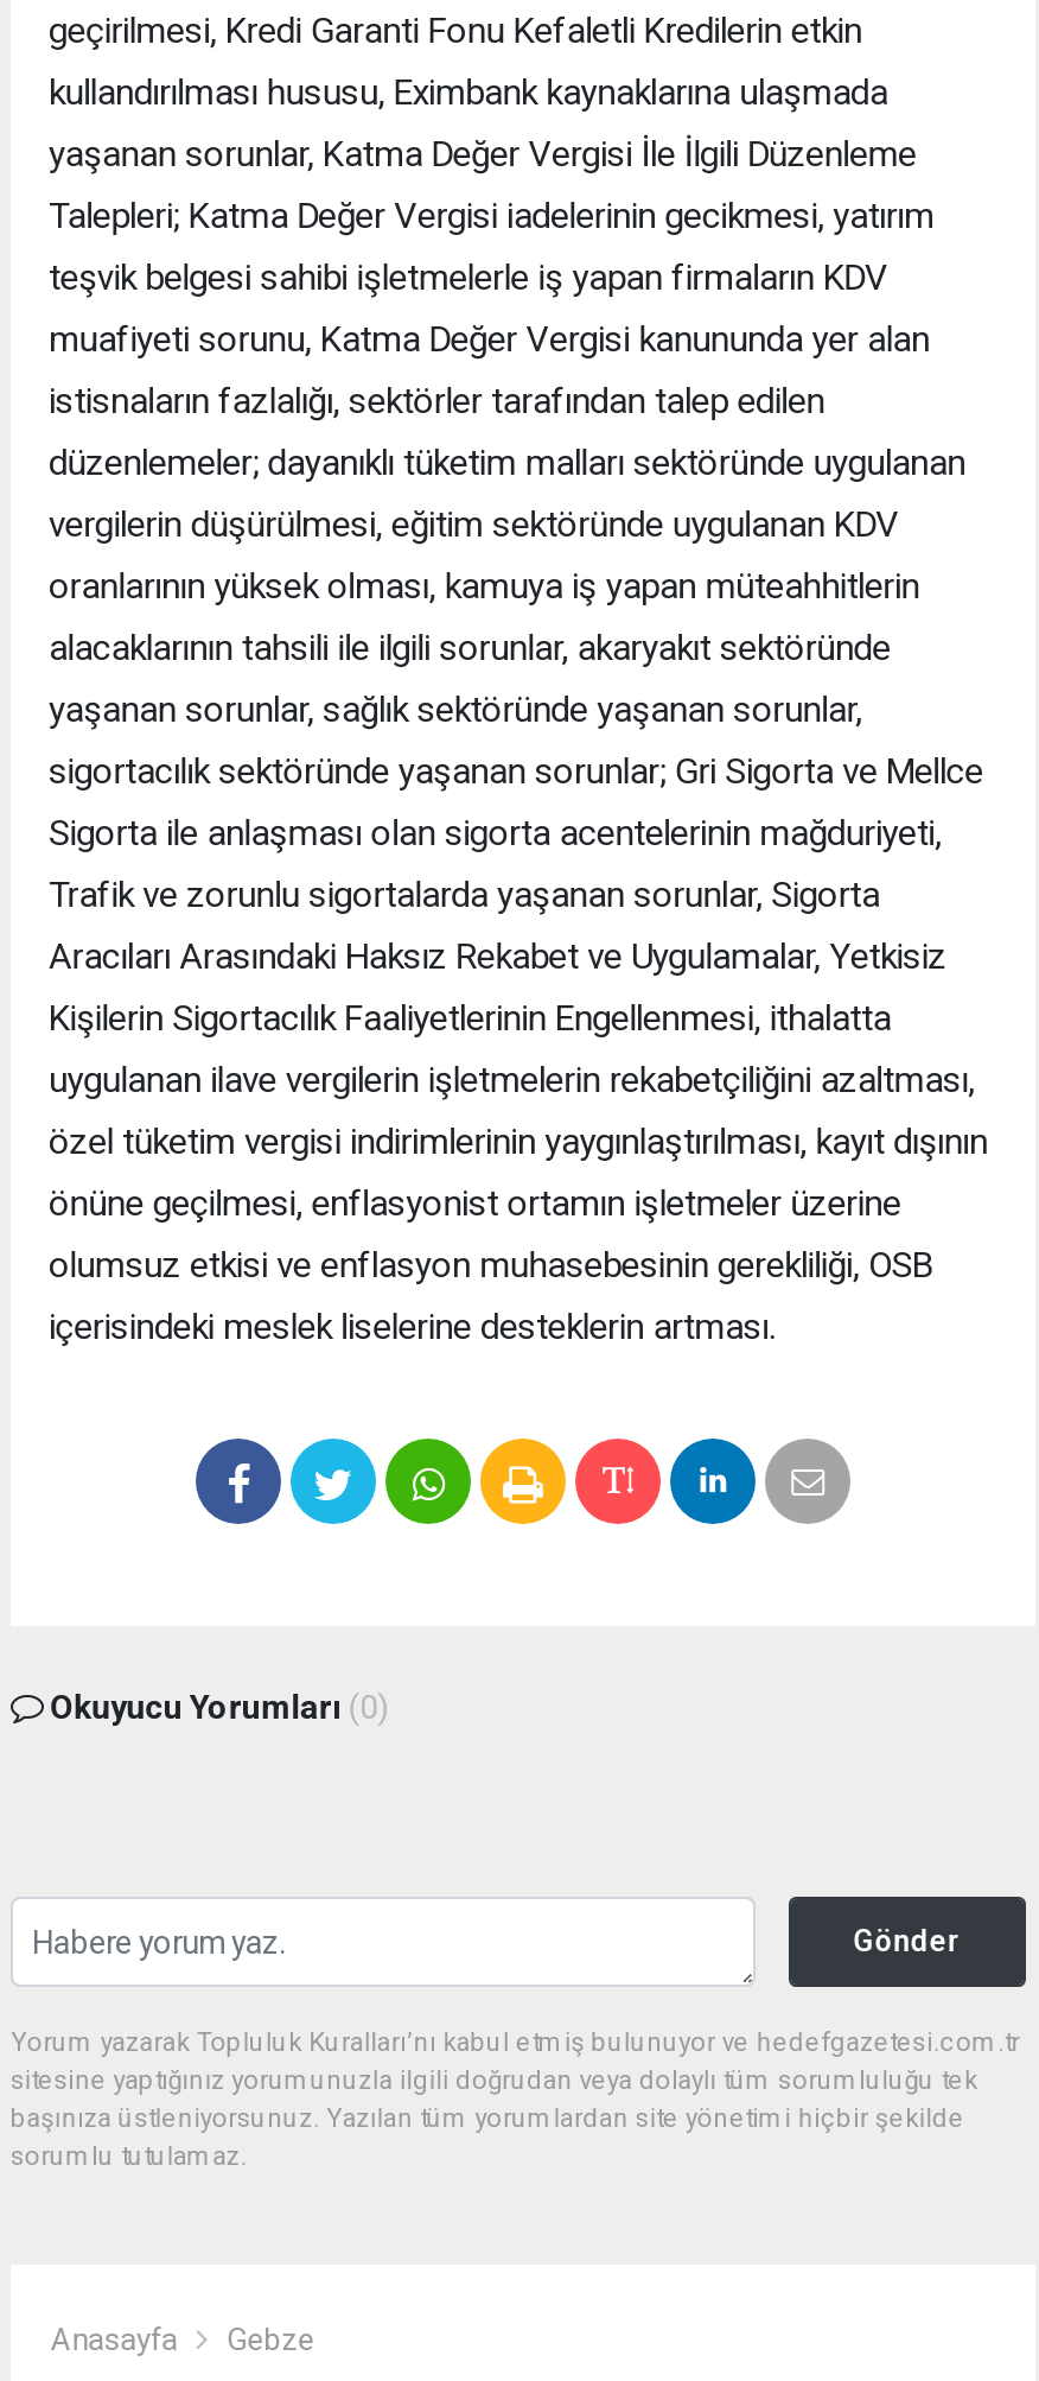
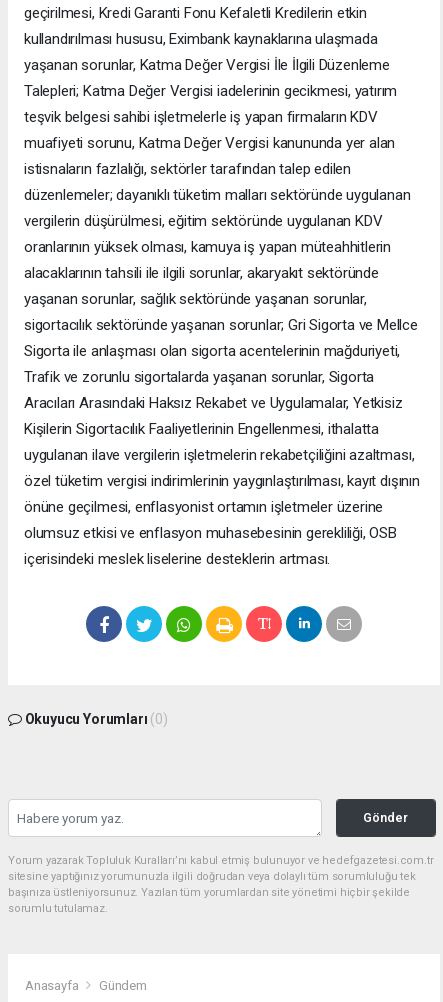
- Gebze
+ Gündem
